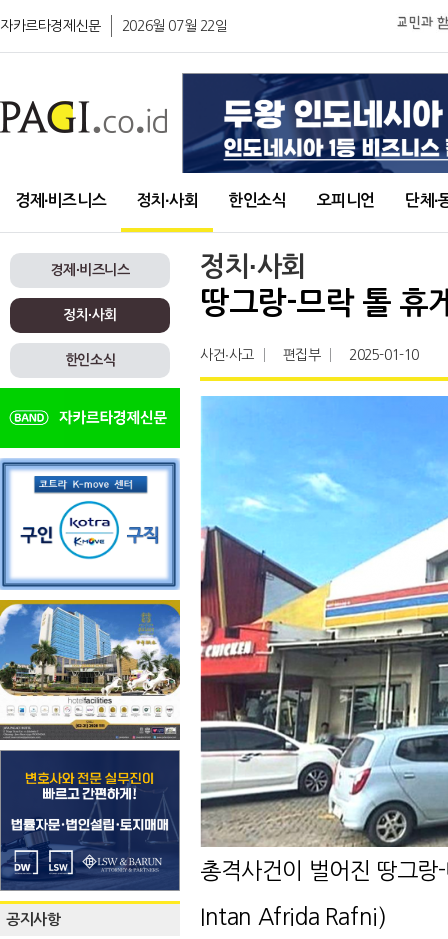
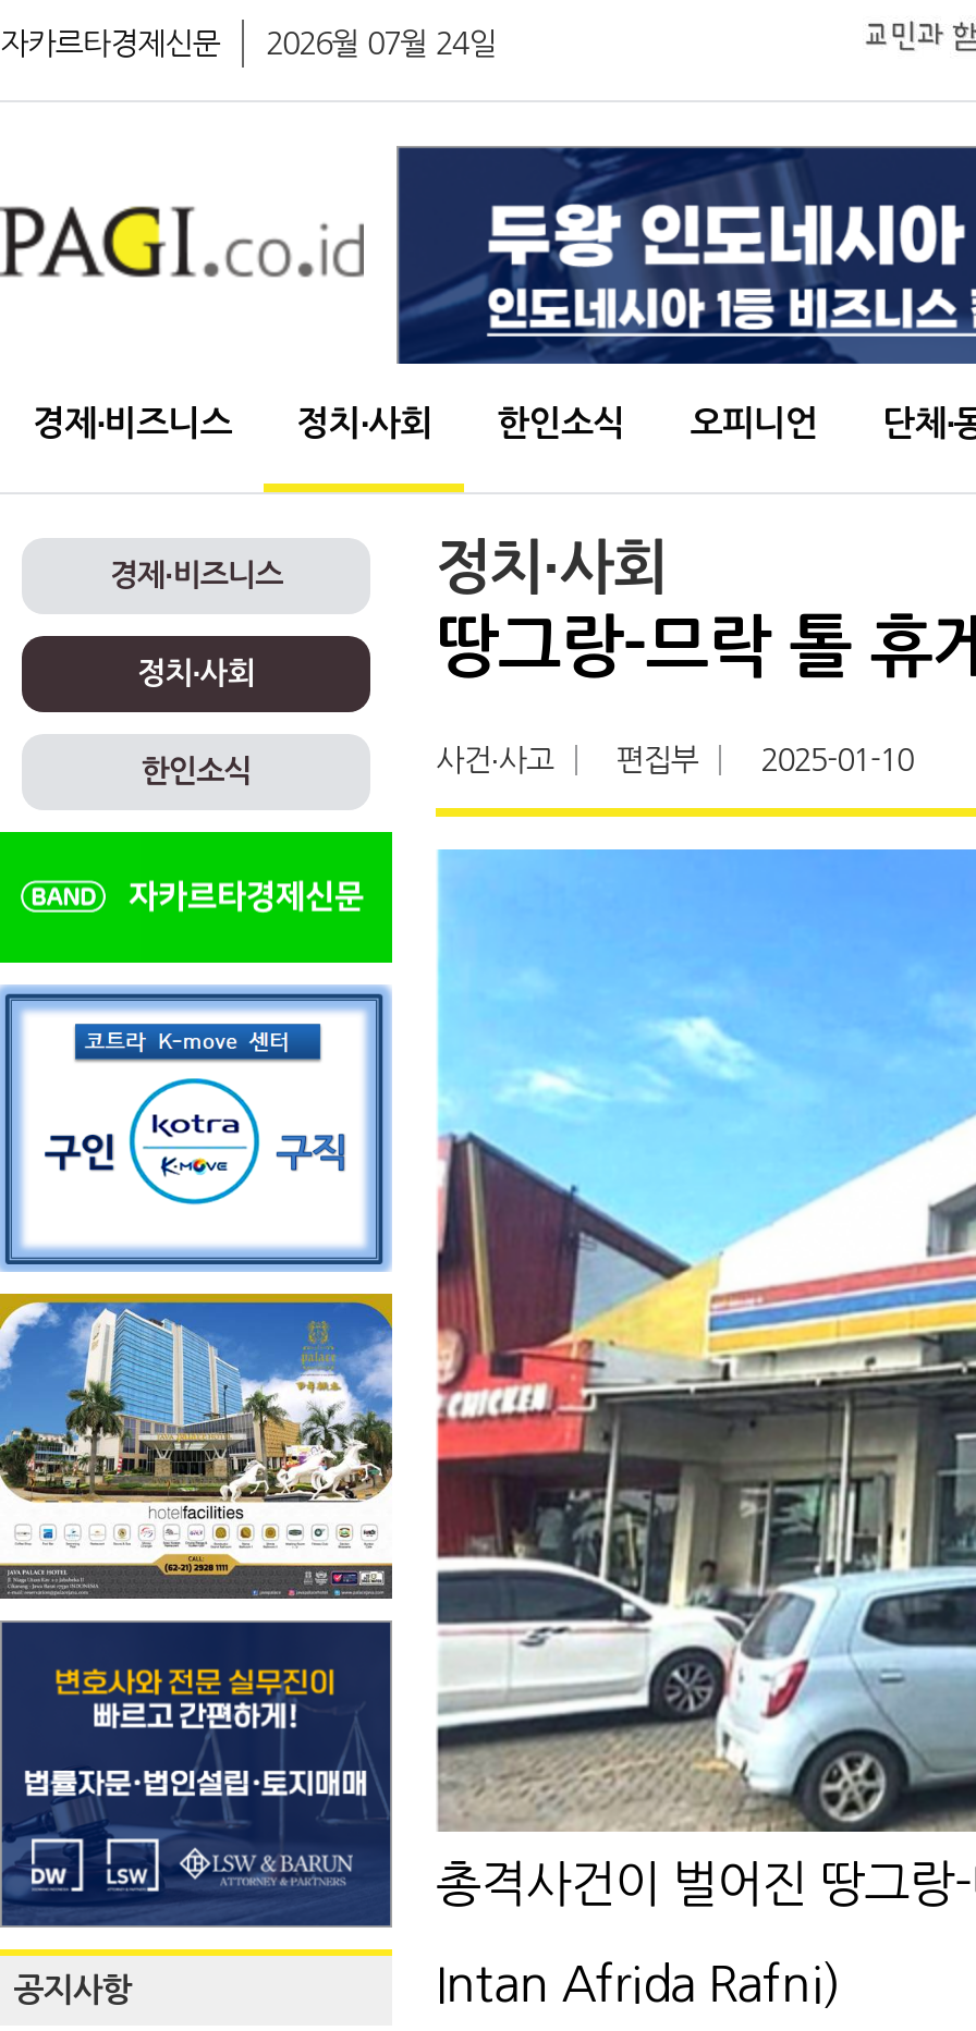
- 자카르타경제신문 2026월 07월 22일
+ 자카르타경제신문 2026월 07월 24일
